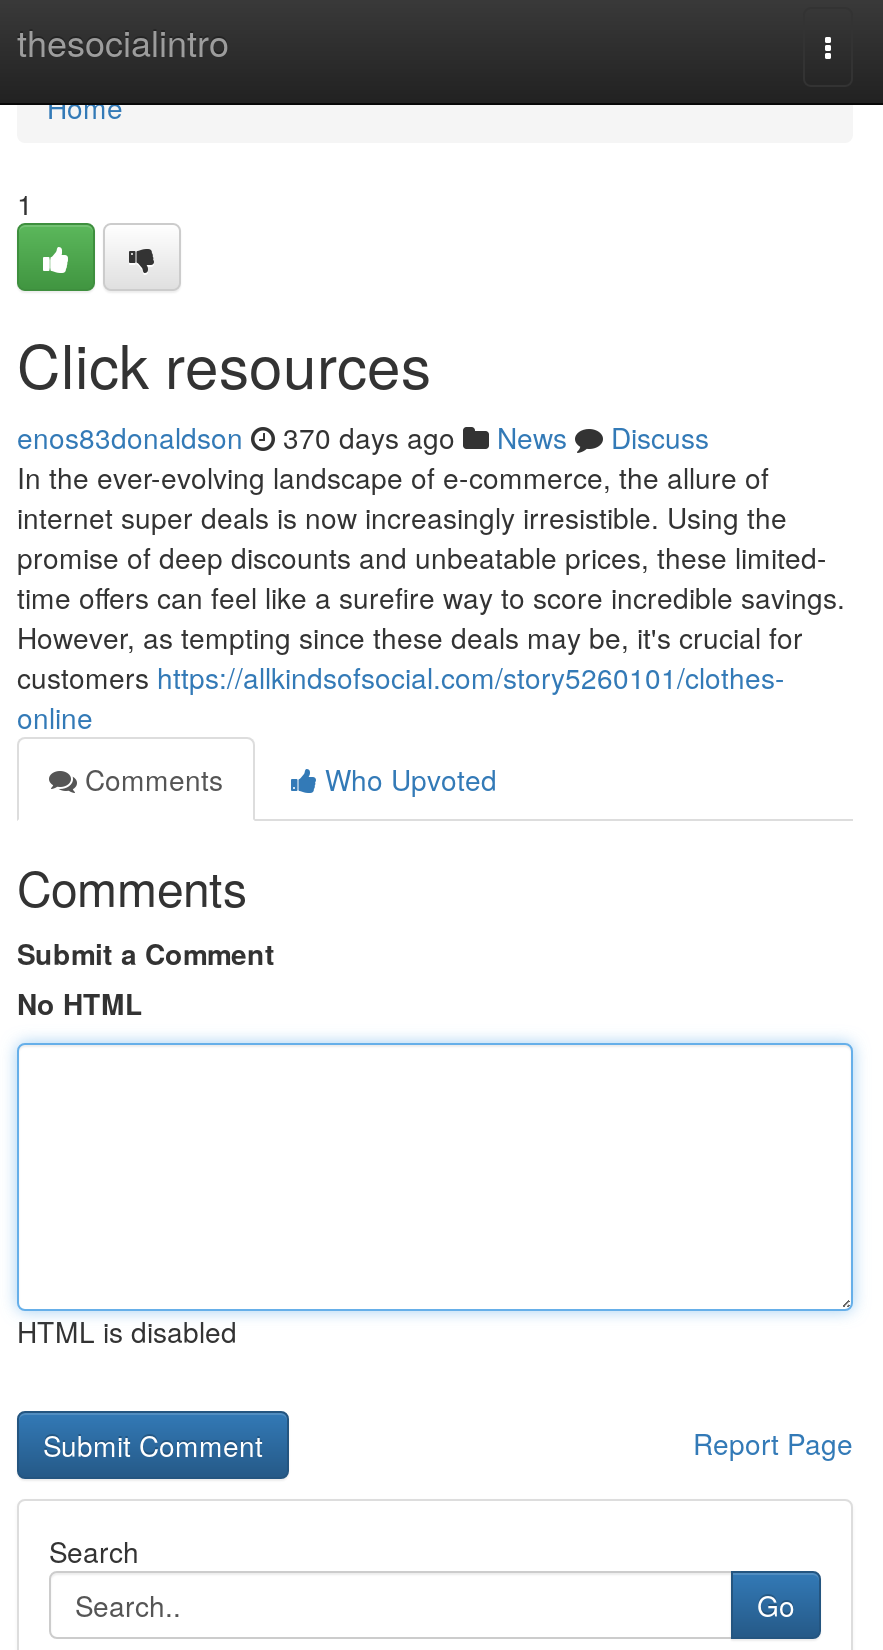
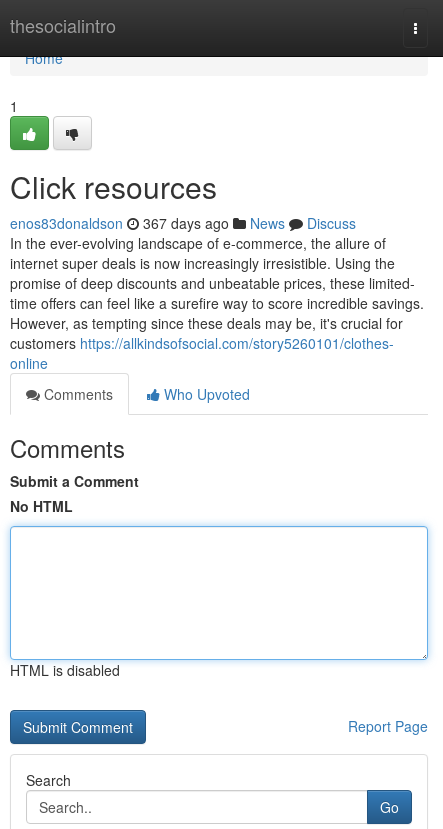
- enos83donaldson 370 days ago News Discuss
+ enos83donaldson 367 days ago News Discuss
